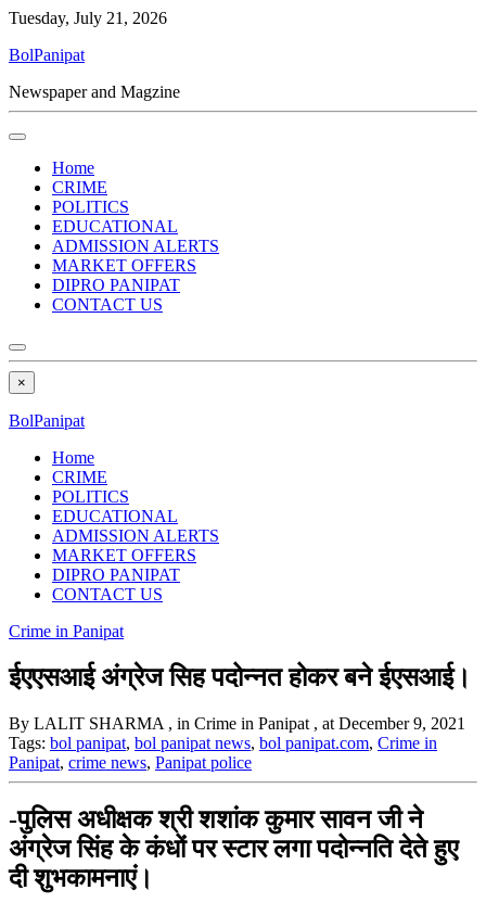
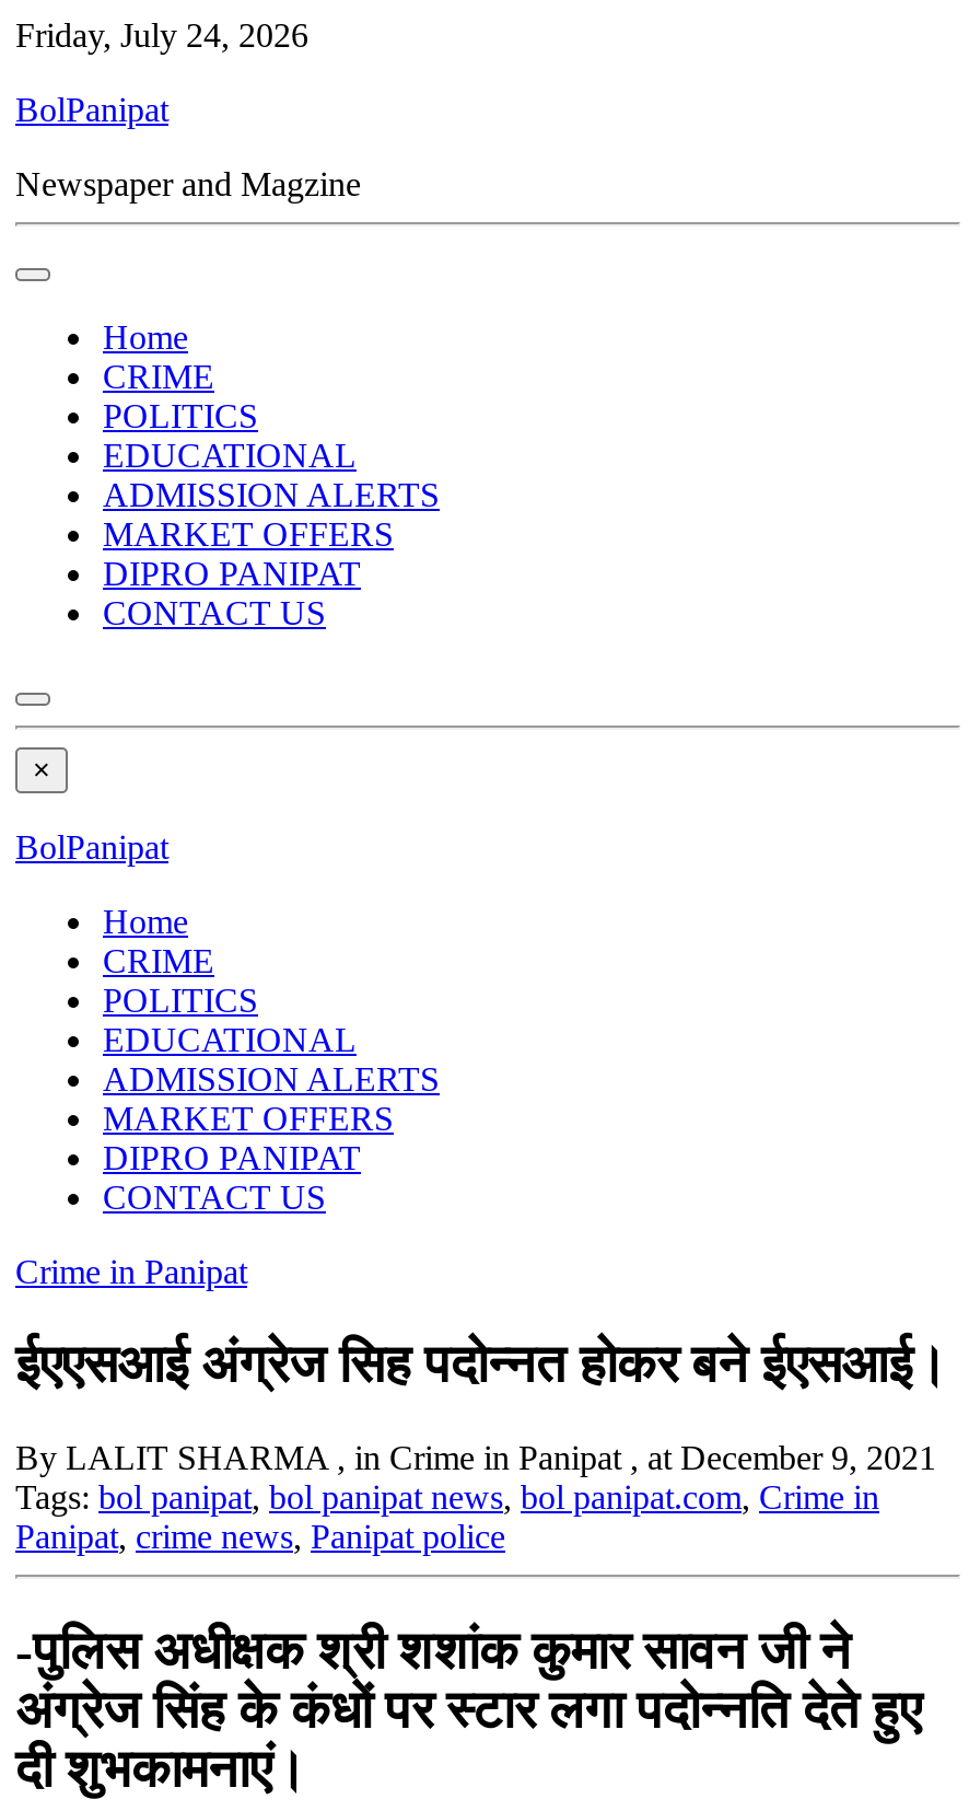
- Tuesday, July 21, 2026
+ Friday, July 24, 2026
